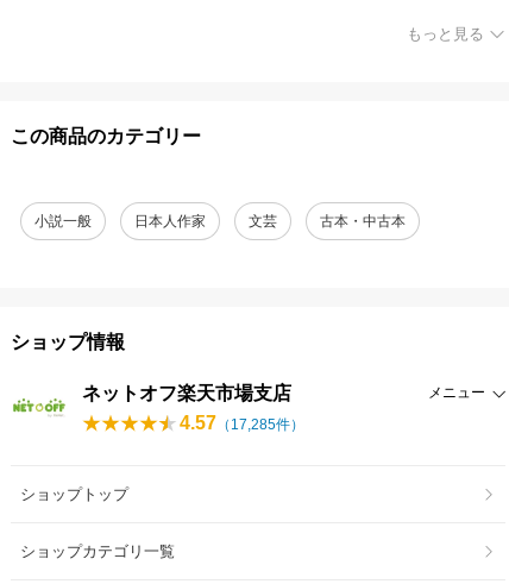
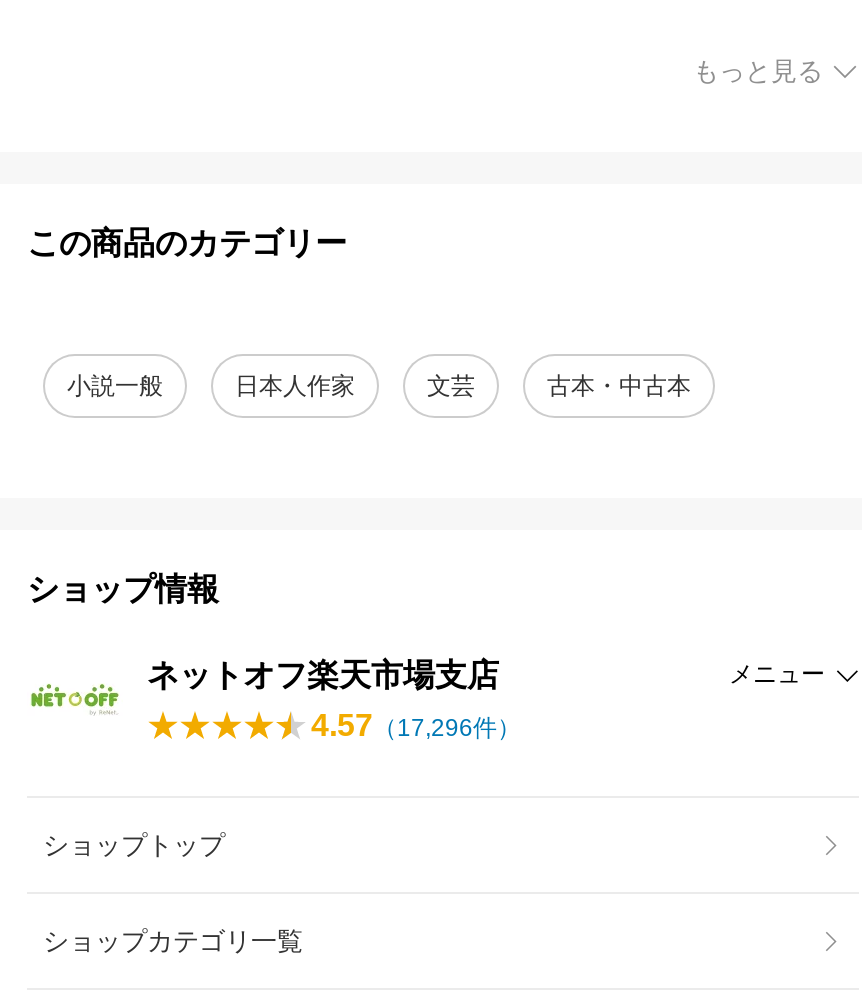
- 4.57（17,285件）
+ 4.57（17,296件）
